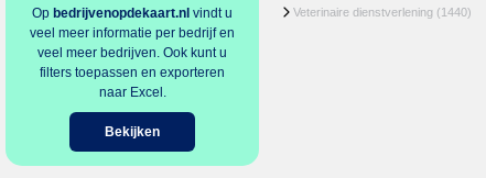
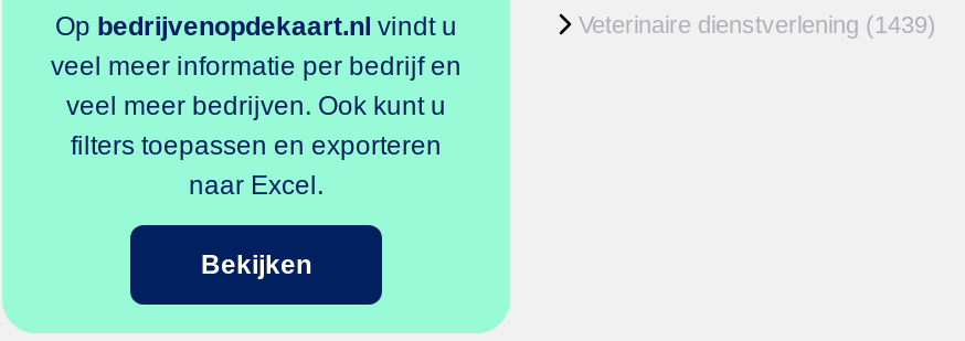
- Veterinaire dienstverlening (1440)
+ Veterinaire dienstverlening (1439)
